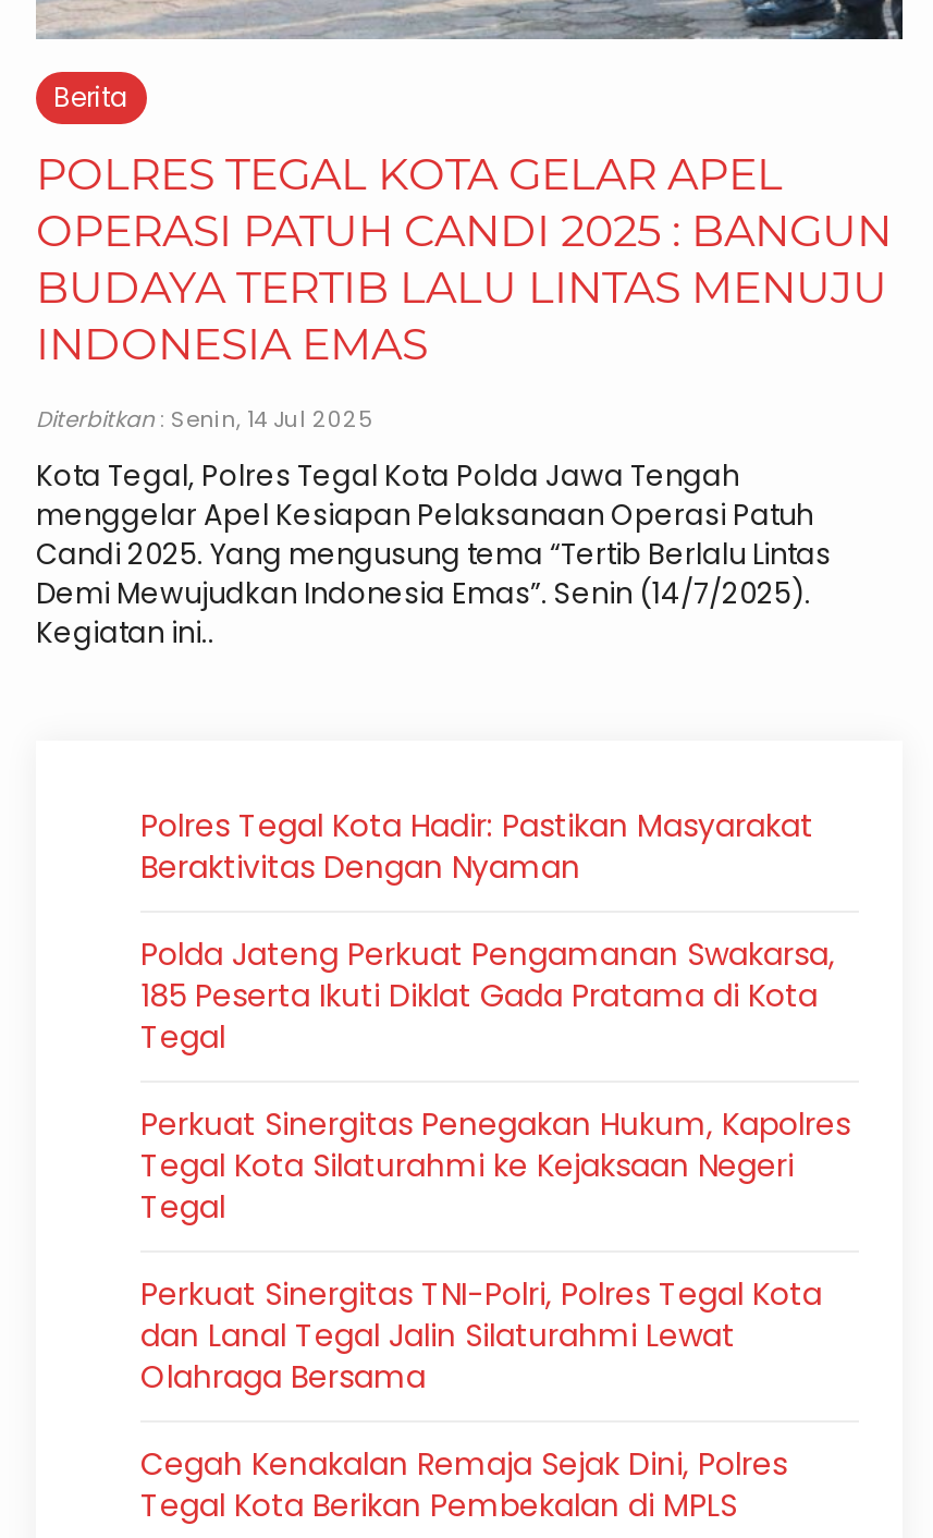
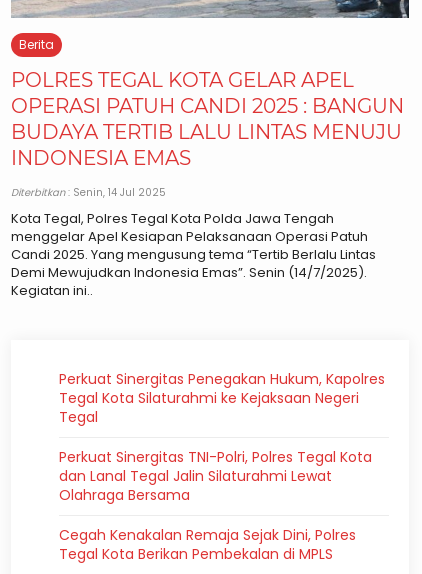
- Polres Tegal Kota Hadir: Pastikan Masyarakat
- Beraktivitas Dengan Nyaman
- Polda Jateng Perkuat Pengamanan Swakarsa,
- 185 Peserta Ikuti Diklat Gada Pratama di Kota
- Tegal
